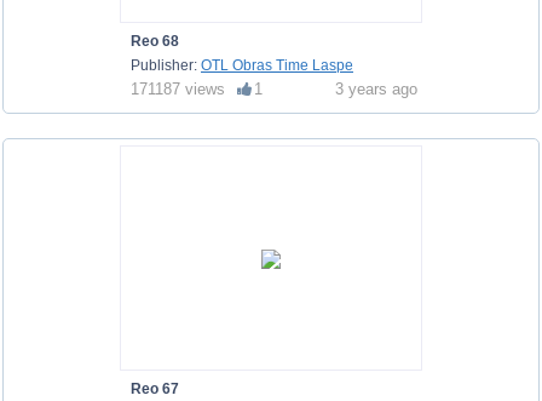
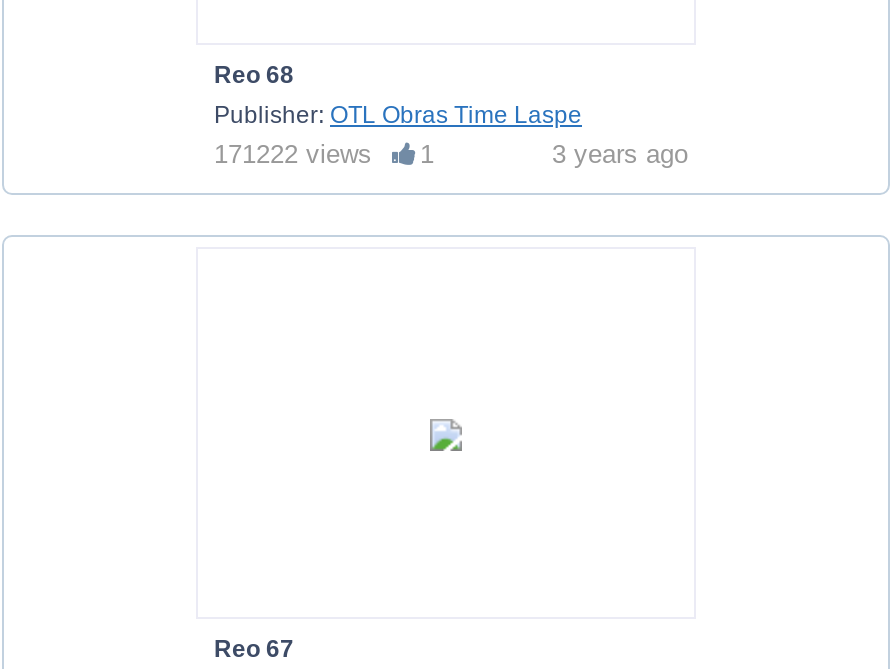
- 171187 views 1
+ 171222 views 1
